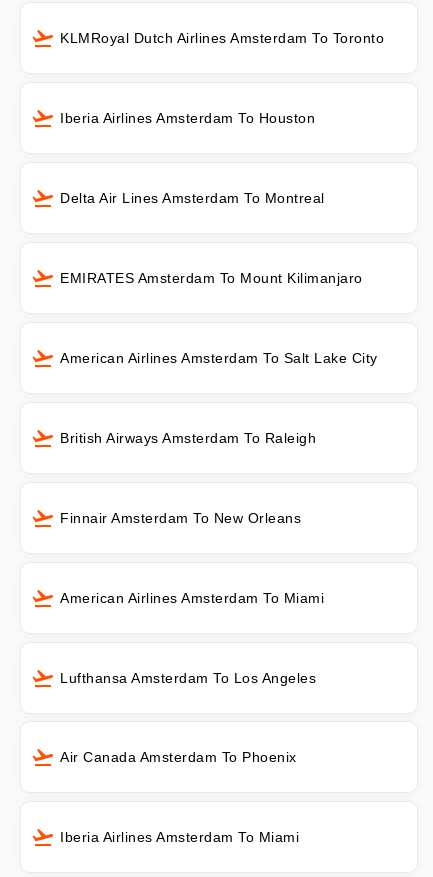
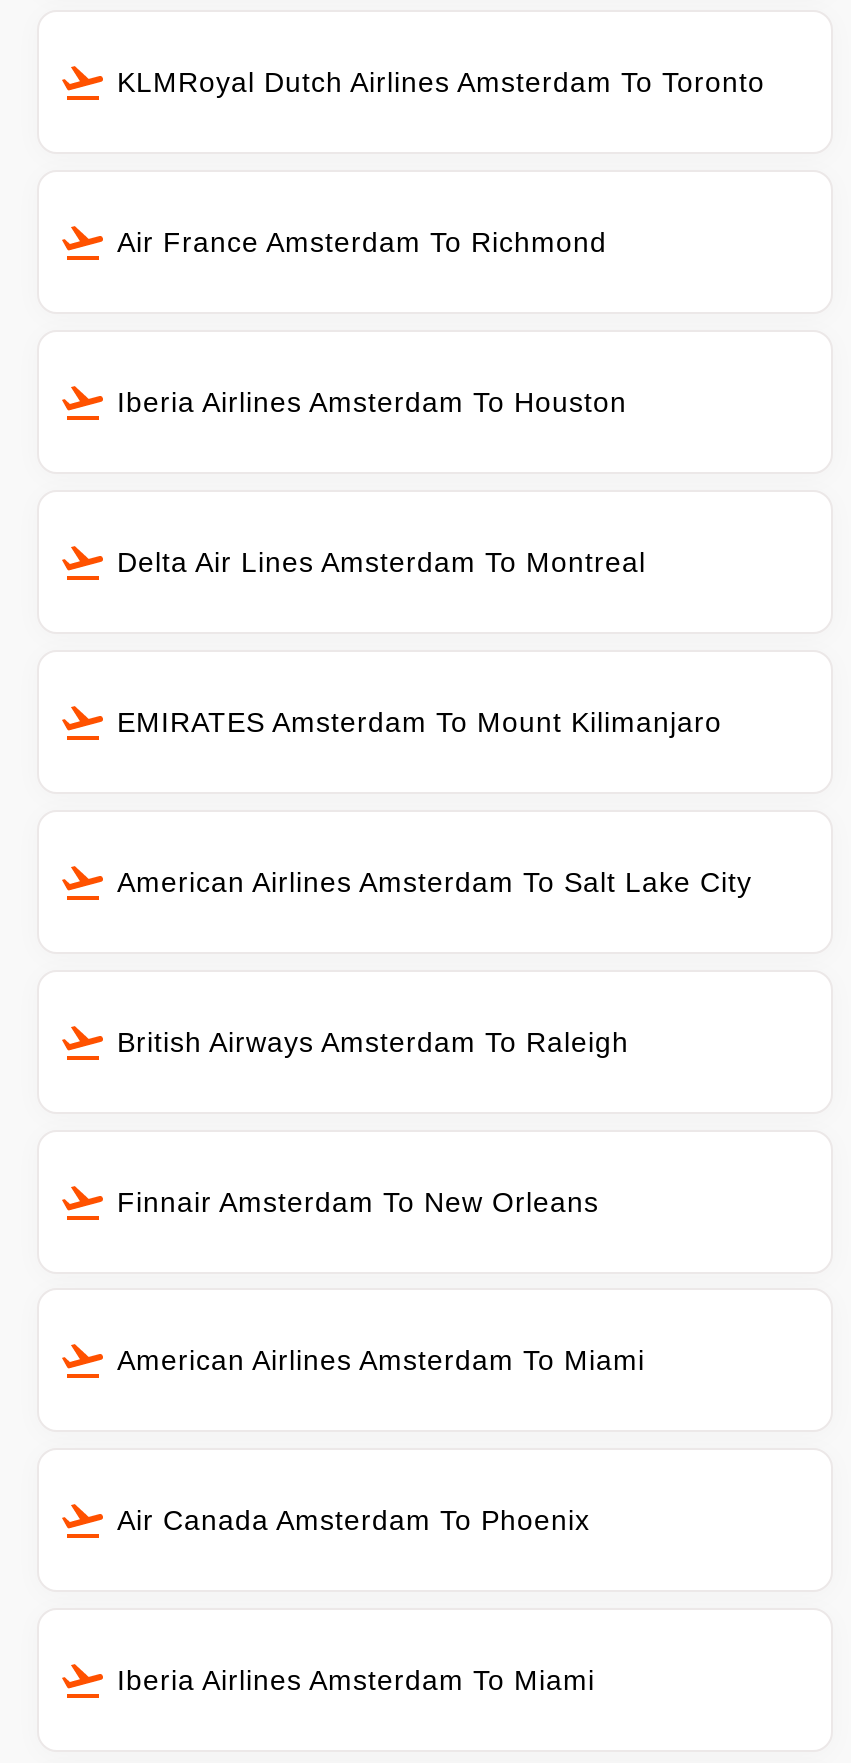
+ Air France Amsterdam To Richmond

moved down: Iberia Airlines Amsterdam To Houston | Delta Air Lines Amsterdam To Montreal | EMIRATES Amsterdam To Mount Kilimanjaro | American Airlines Amsterdam To Salt Lake City | British Airways Amsterdam To Raleigh | Finnair Amsterdam To New Orleans | American Airlines Amsterdam To Miami

- Lufthansa Amsterdam To Los Angeles
